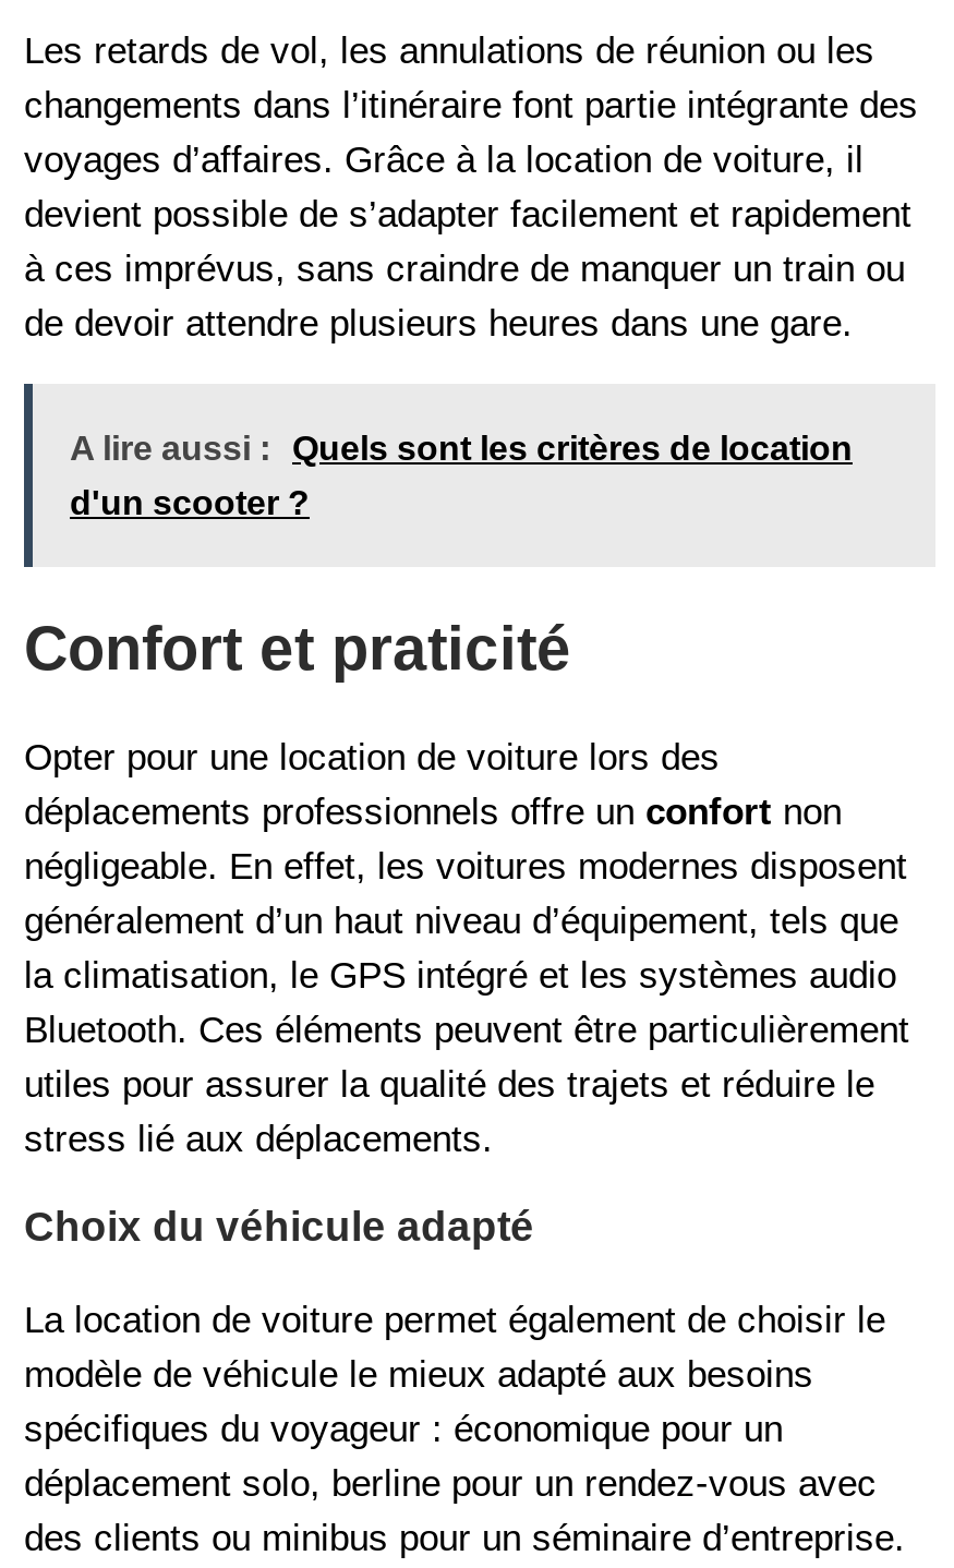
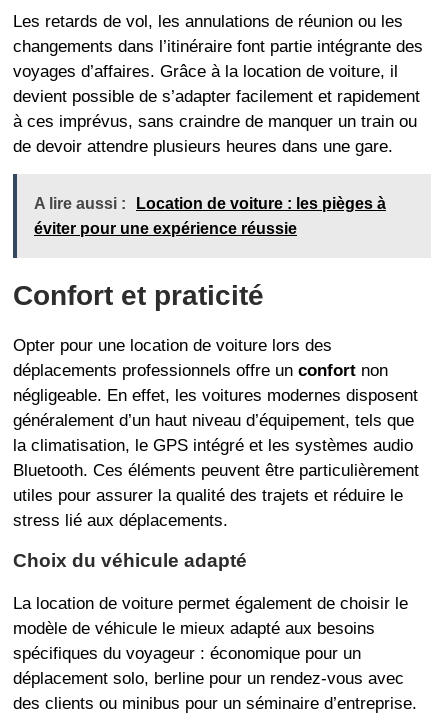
- A lire aussi : Quels sont les critères de location
+ A lire aussi : Location de voiture : les pièges à

- d'un scooter ?
+ éviter pour une expérience réussie
